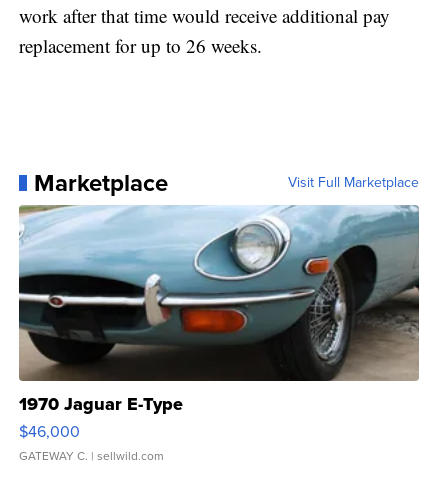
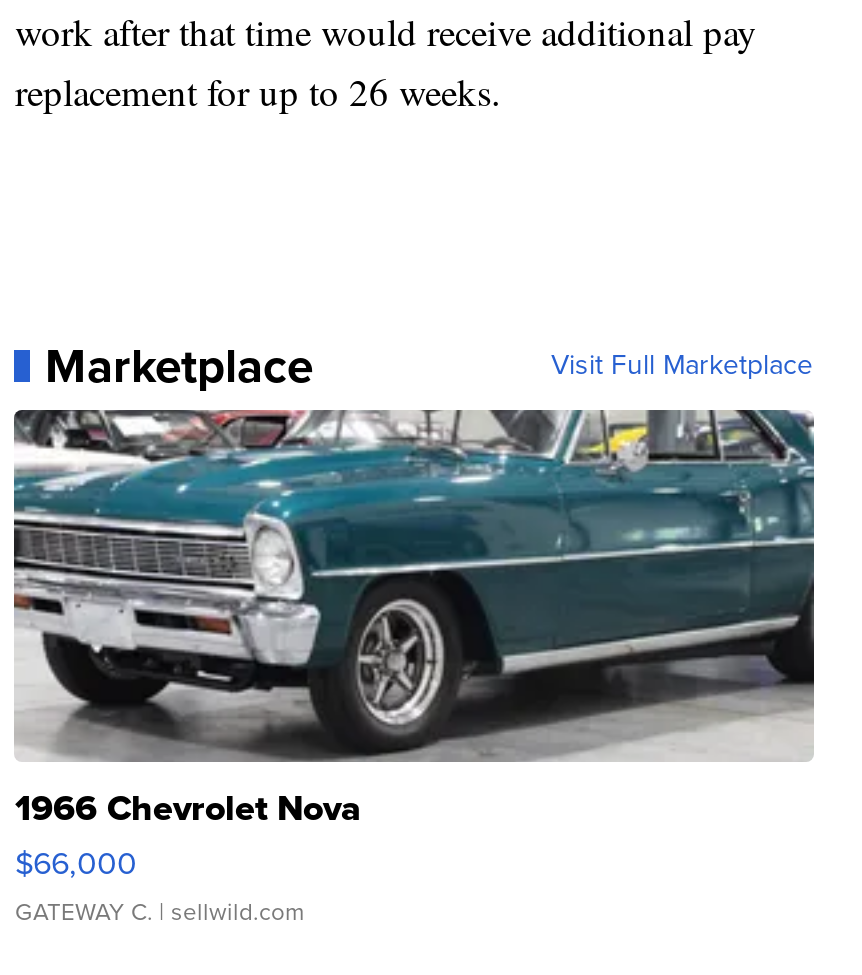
- [image]
- 1970 Jaguar E-Type
- $46,000
+ [image]
+ 1966 Chevrolet Nova
+ $66,000
